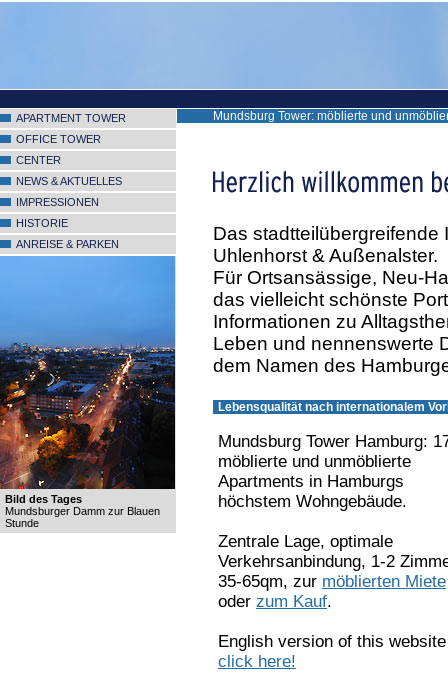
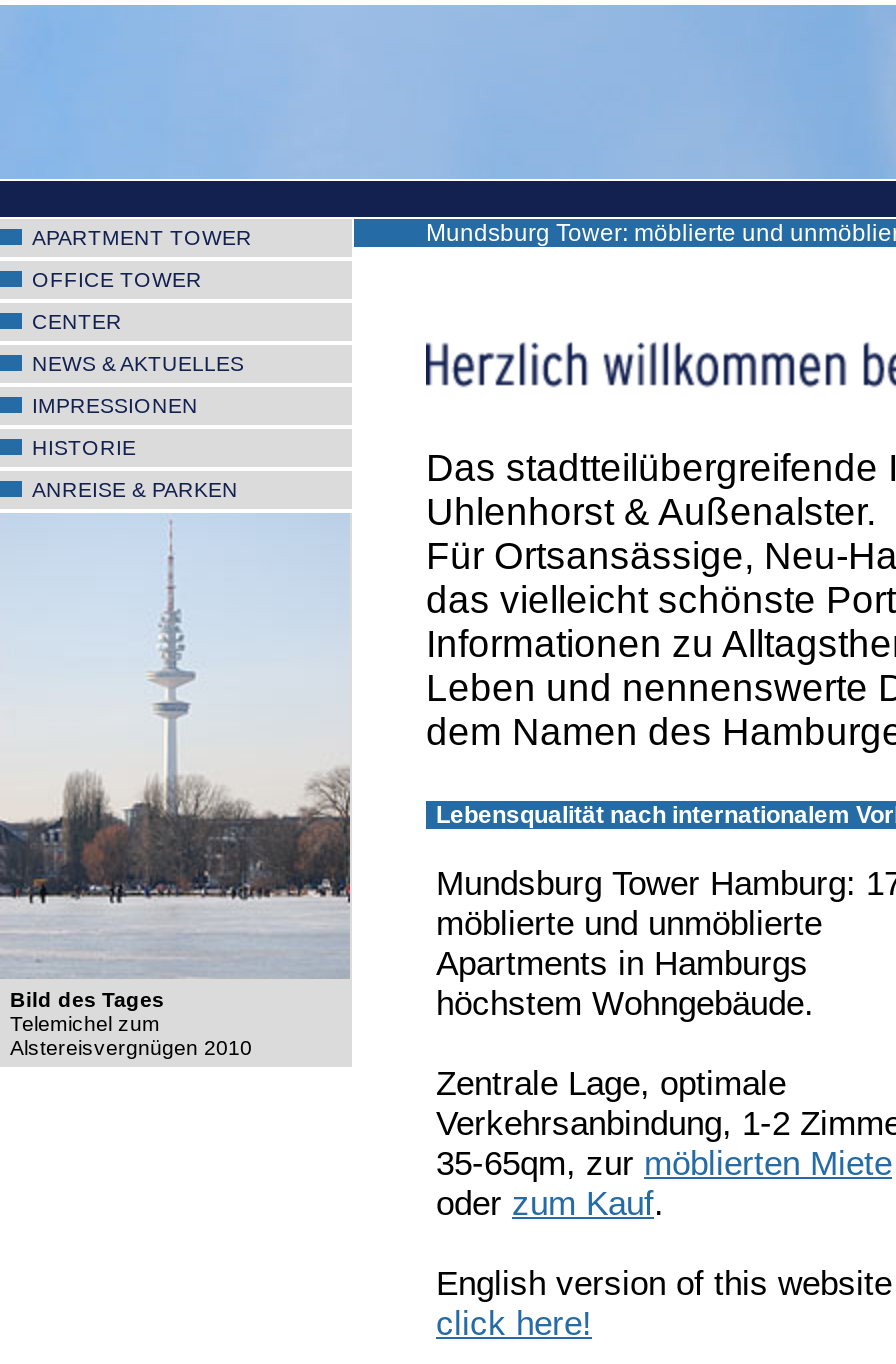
- [image]
- Mundsburger Damm zur Blauen
- Stunde
+ [image]
+ Telemichel zum
+ Alstereisvergnügen 2010
